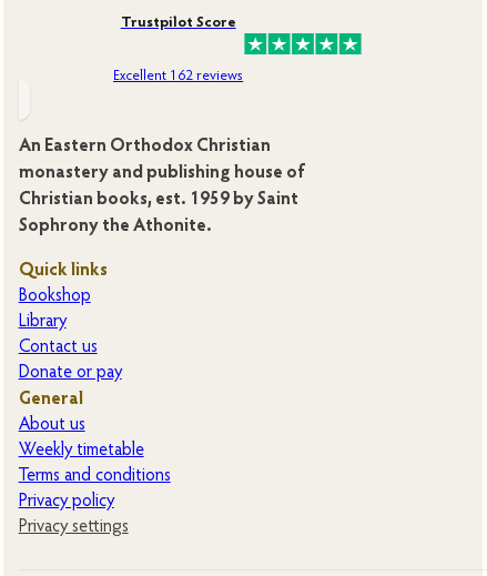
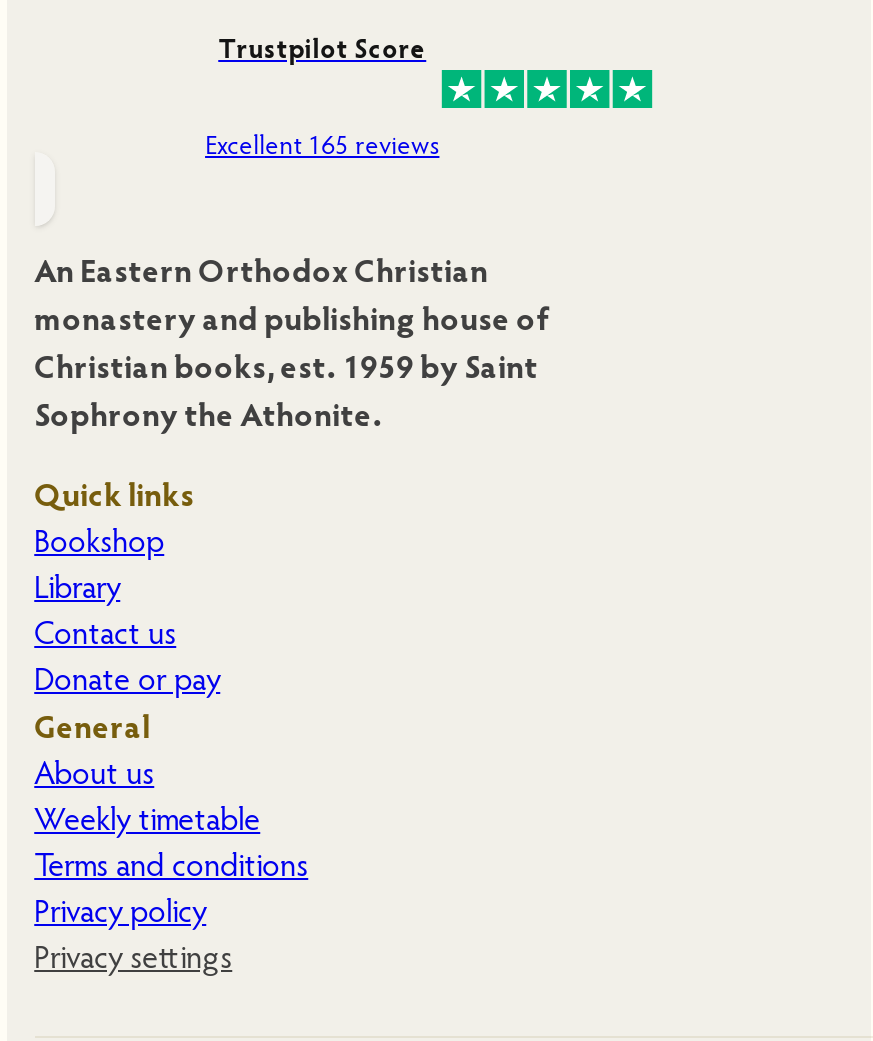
- Excellent 162 reviews
+ Excellent 165 reviews
